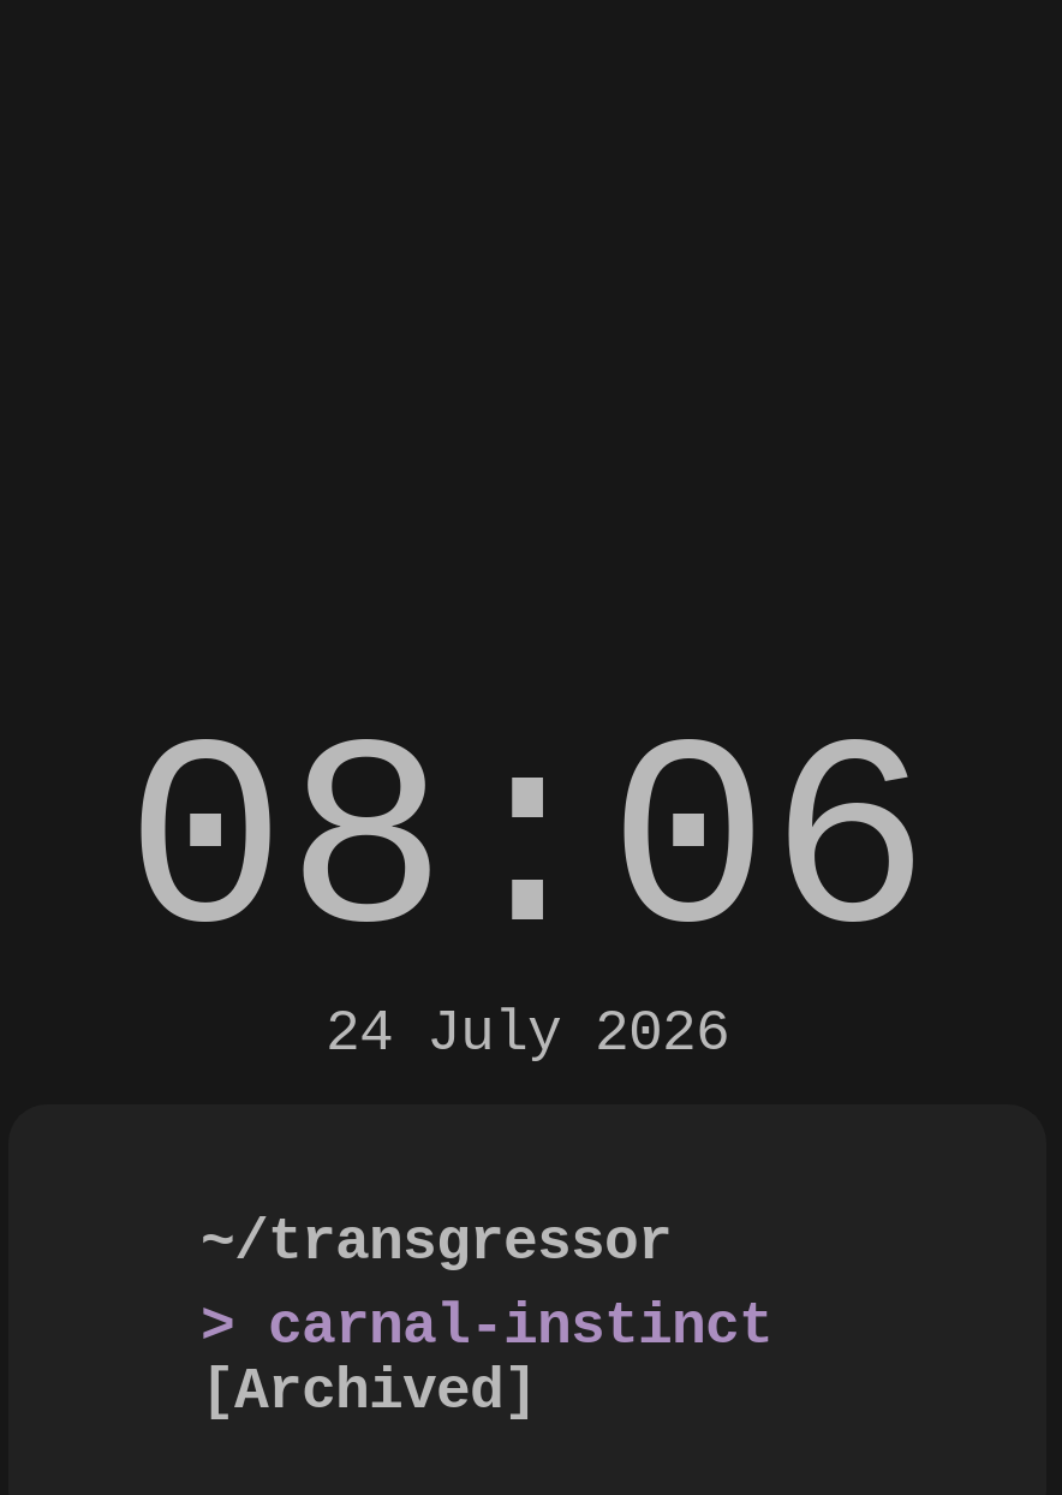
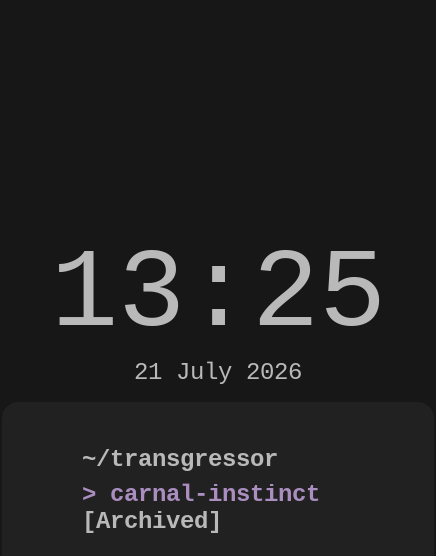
- 08:06
+ 13:25

- 24 July 2026
+ 21 July 2026
